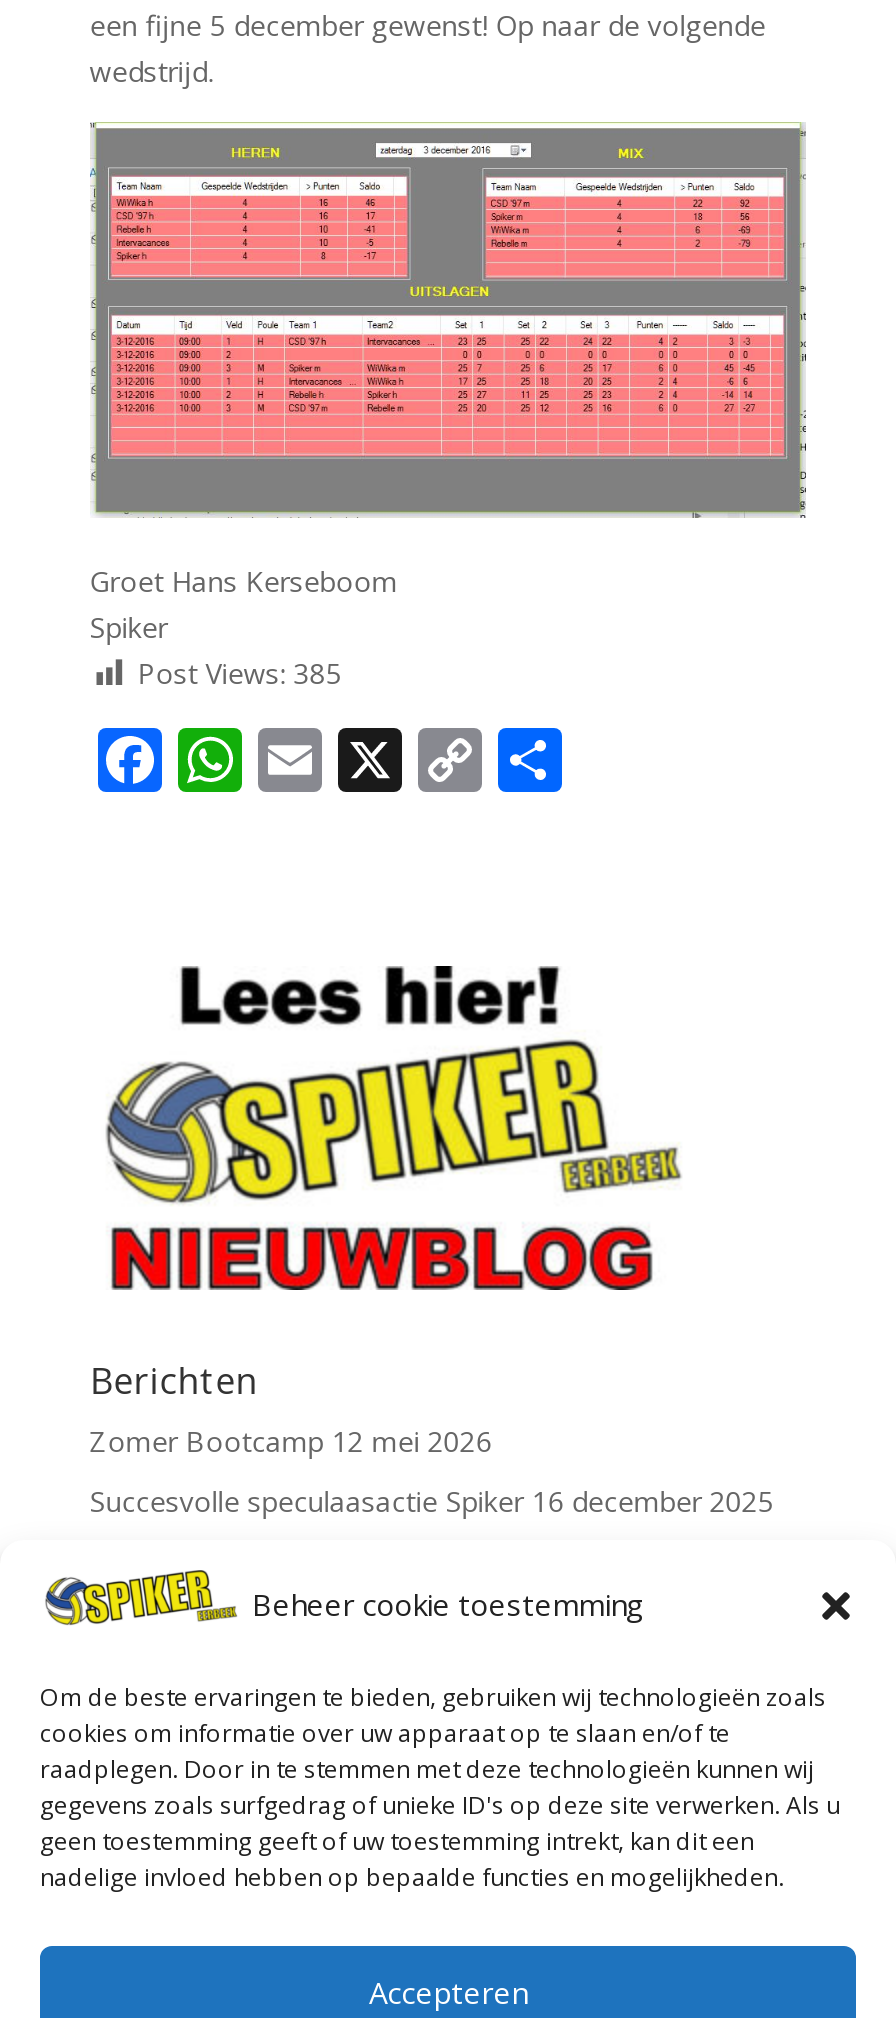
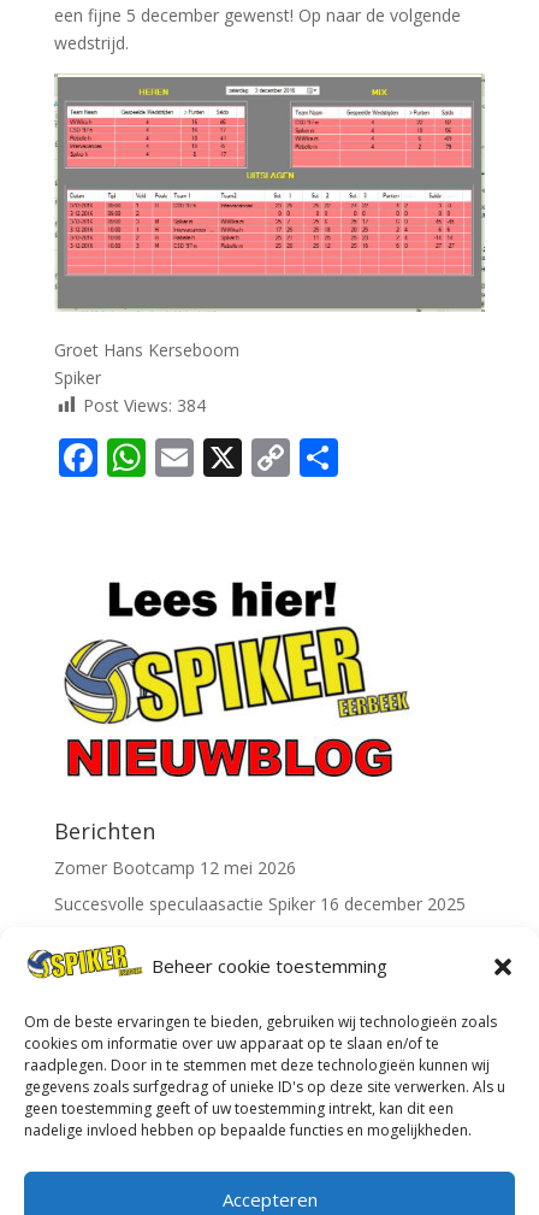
- Post Views: 385
+ Post Views: 384
